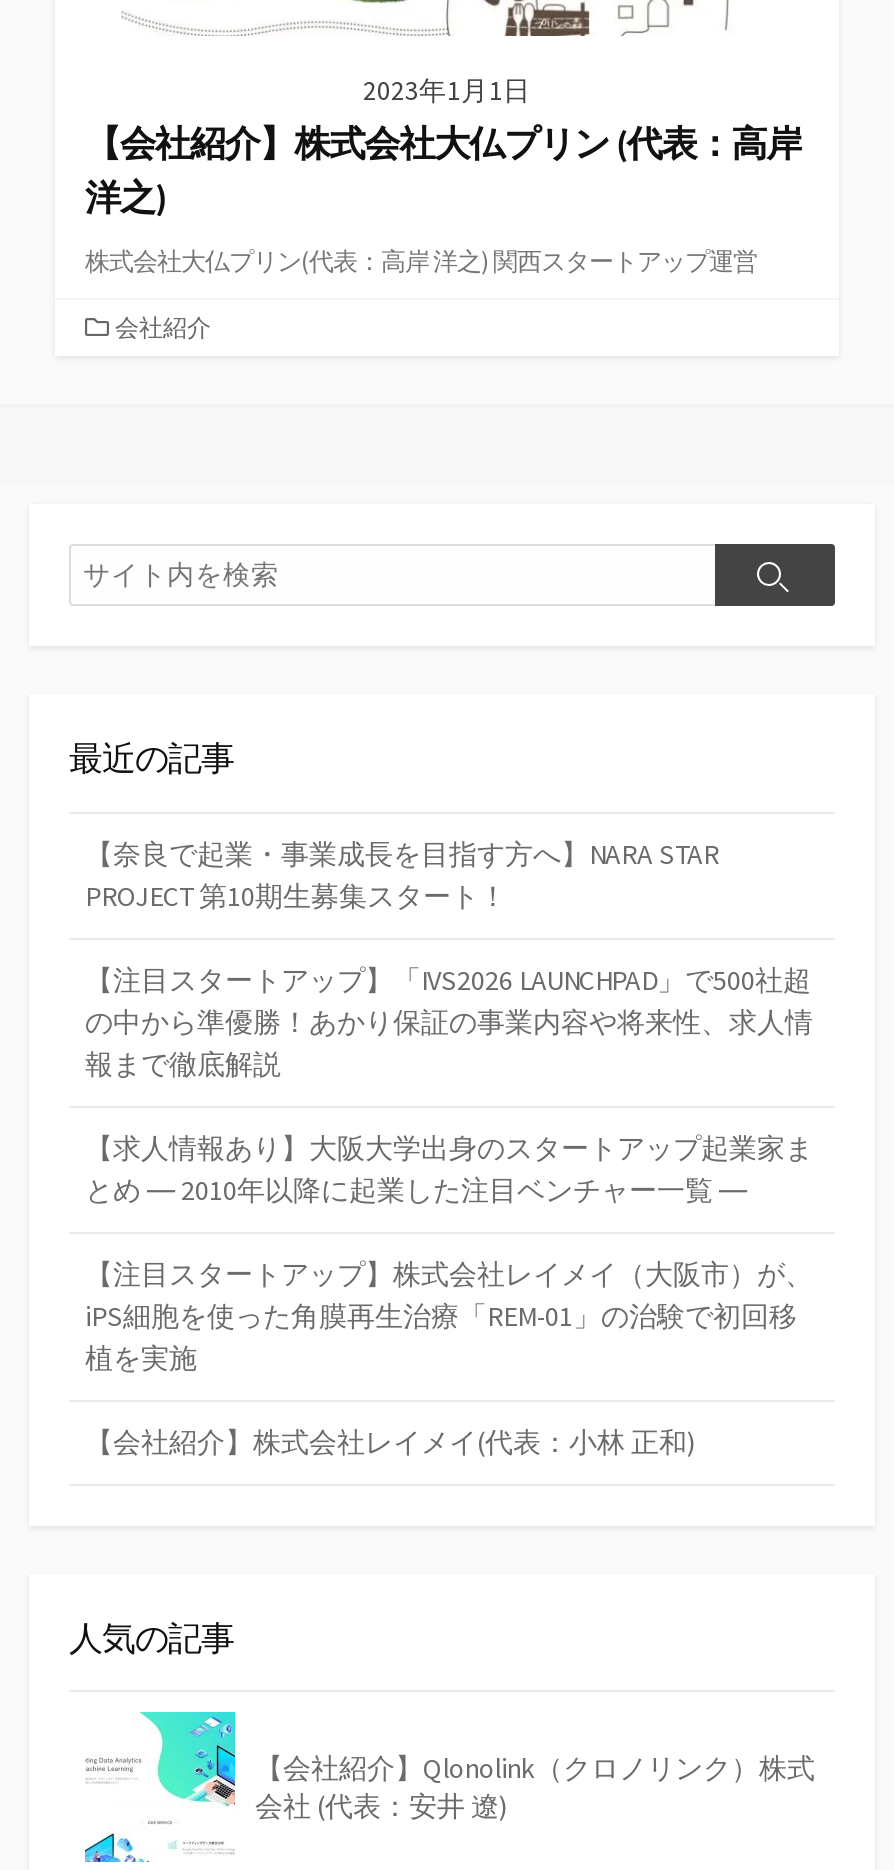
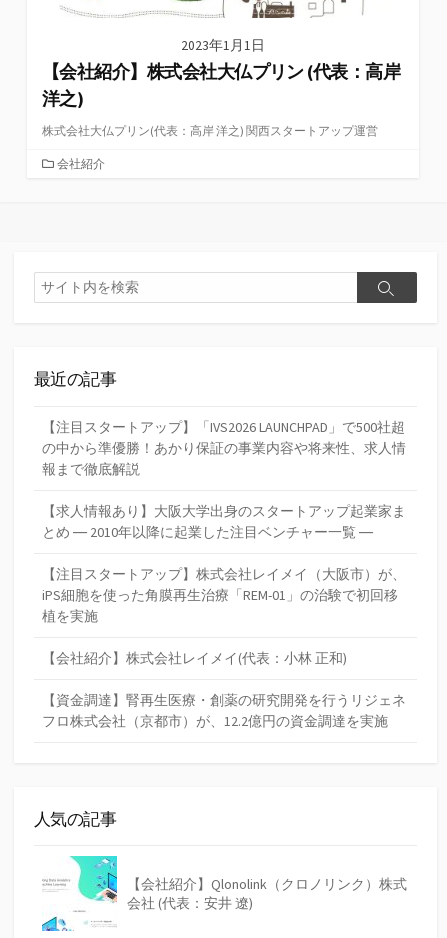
- 【奈良で起業・事業成長を目指す方へ】NARA STAR
- PROJECT 第10期生募集スタート！

moved up: 【注目スタートアップ】「IVS2026 LAUNCHPAD」で500社超 | の中から準優勝！あかり保証の事業内容や将来性、求人情 | 報まで徹底解説 | ... | 植を実施 | 【会社紹介】株式会社レイメイ(代表：小林 正和)

+ 【資金調達】腎再生医療・創薬の研究開発を行うリジェネ
+ フロ株式会社（京都市）が、12.2億円の資金調達を実施
